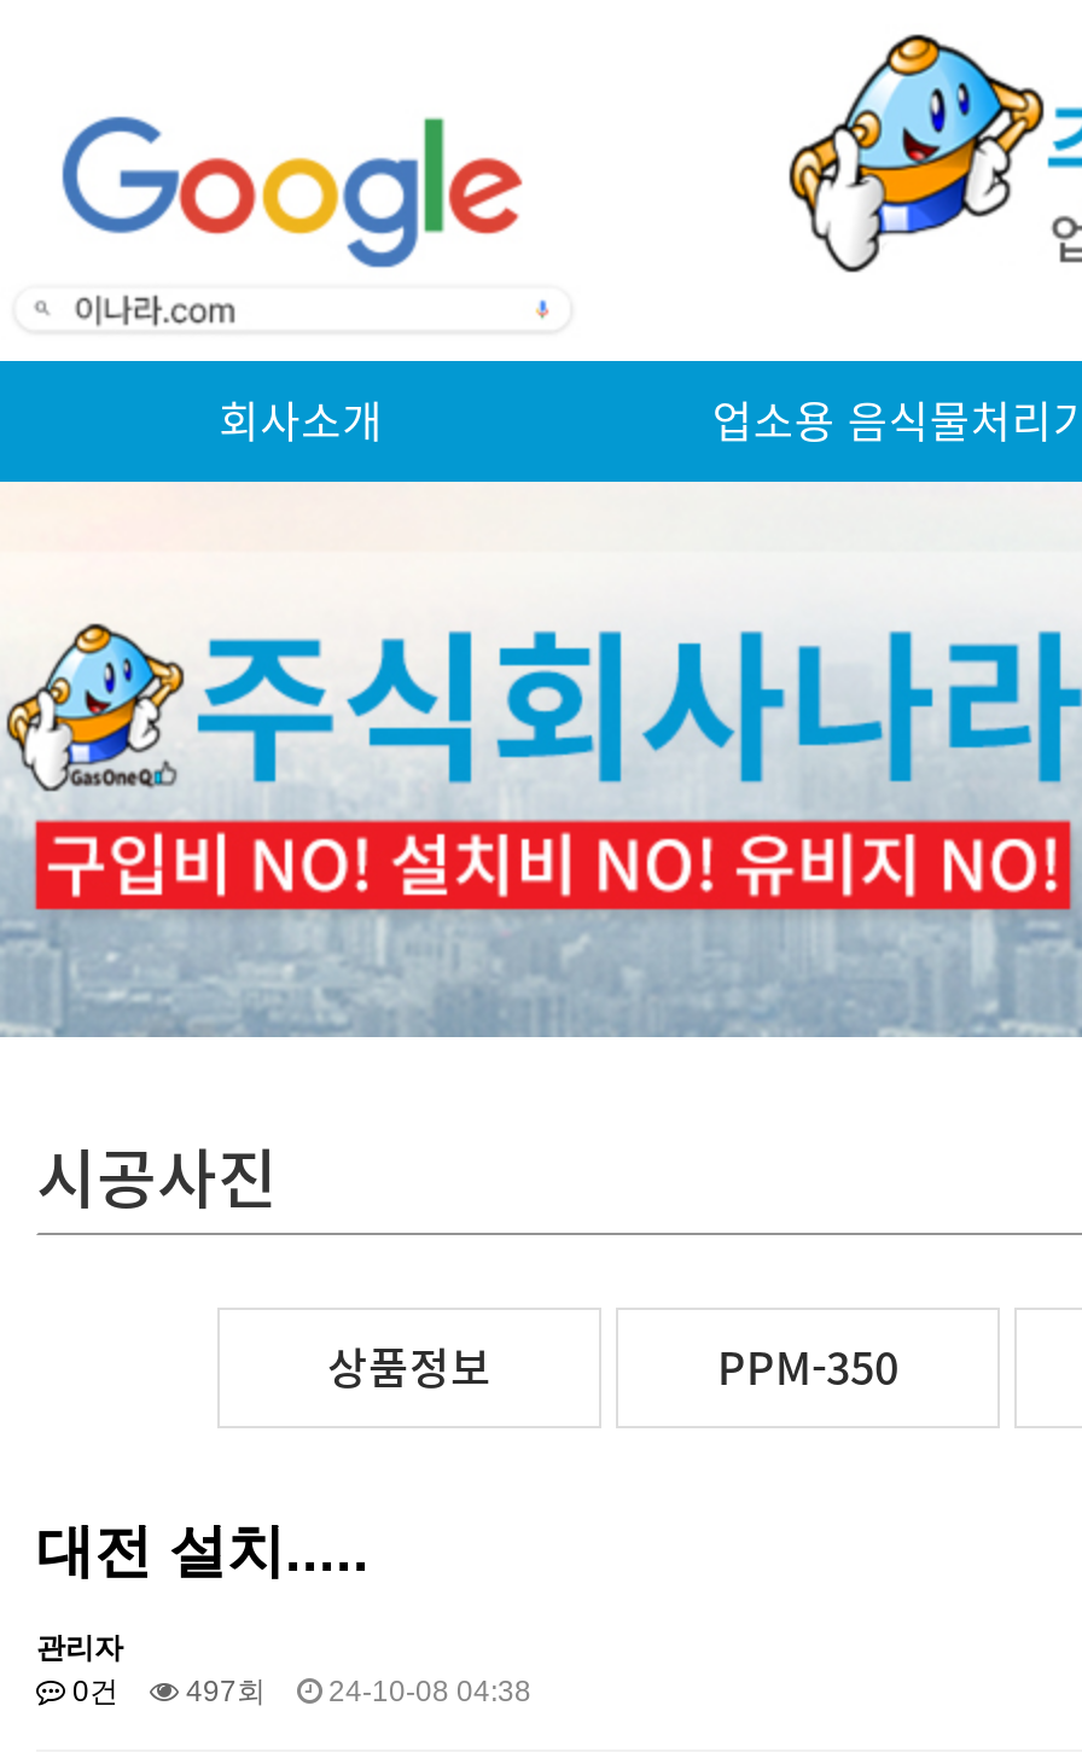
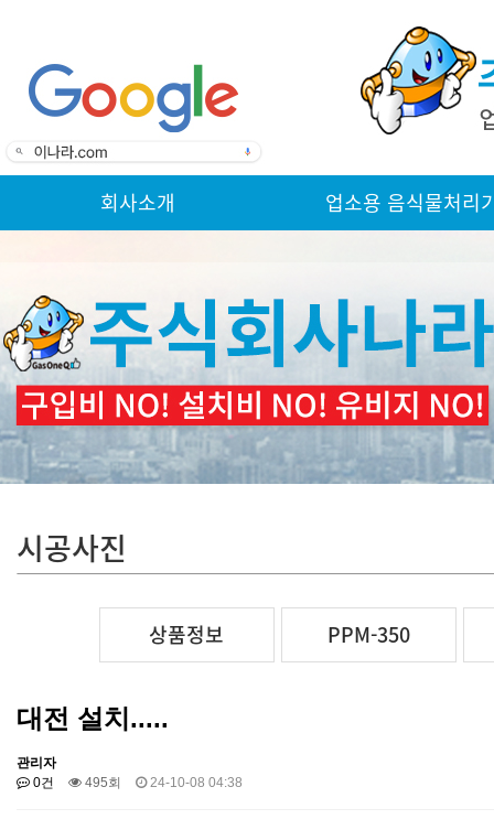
- 0건 497회 24-10-08 04:38
+ 0건 495회 24-10-08 04:38
